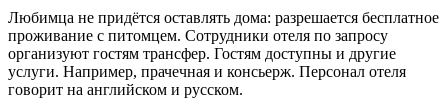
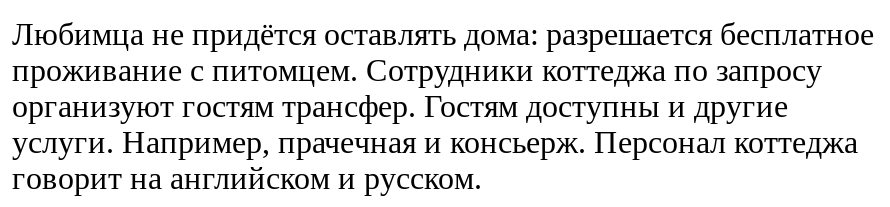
- проживание с питомцем. Сотрудники отеля по запросу
+ проживание с питомцем. Сотрудники коттеджа по запросу

- услуги. Например, прачечная и консьерж. Персонал отеля
+ услуги. Например, прачечная и консьерж. Персонал коттеджа
